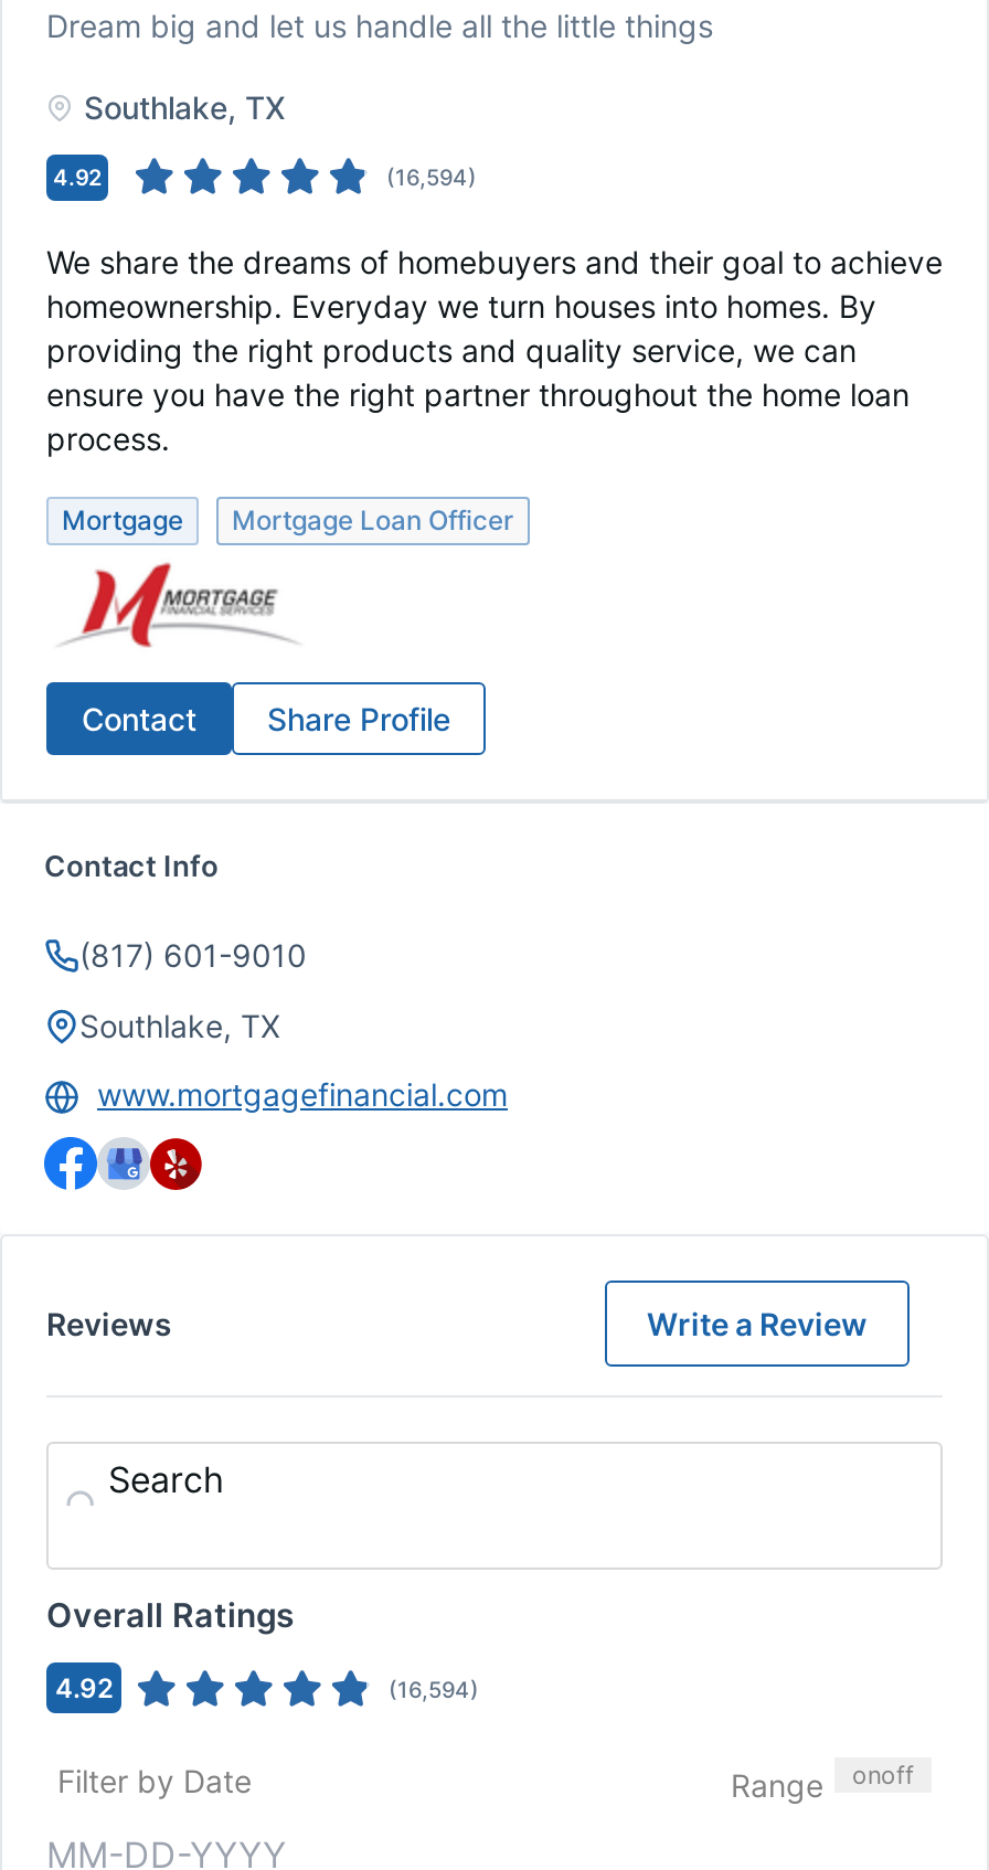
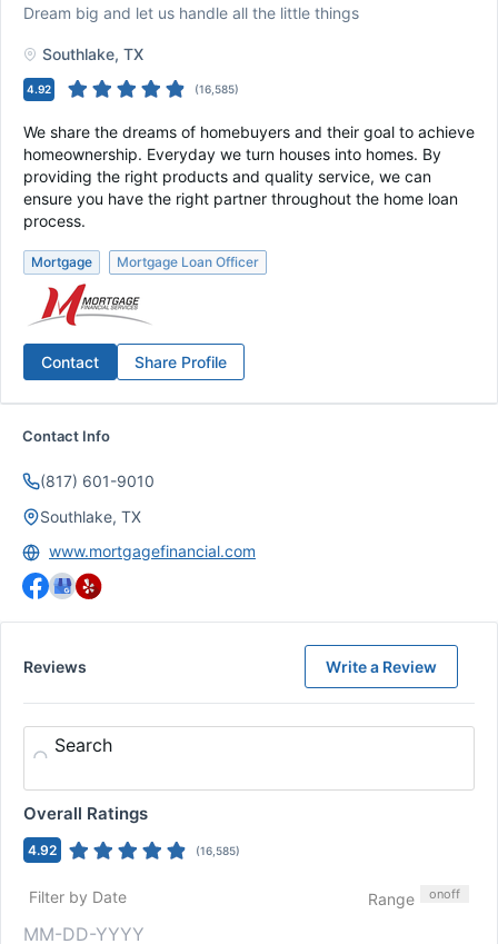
- (16,594)
+ (16,585)

- (16,594)
+ (16,585)
